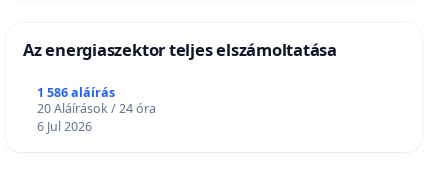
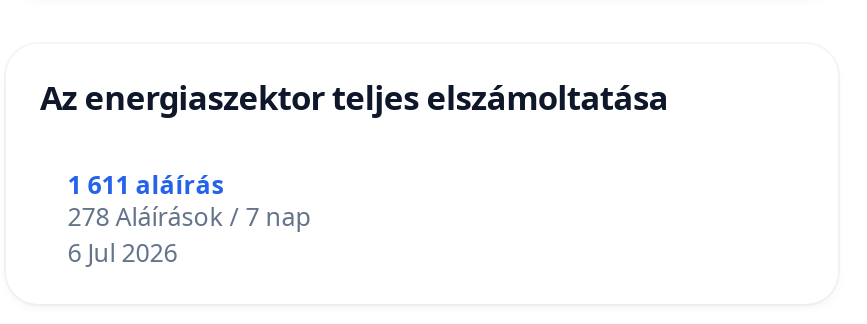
- 1 586 aláírás
+ 1 611 aláírás

- 20 Aláírások / 24 óra
+ 278 Aláírások / 7 nap
